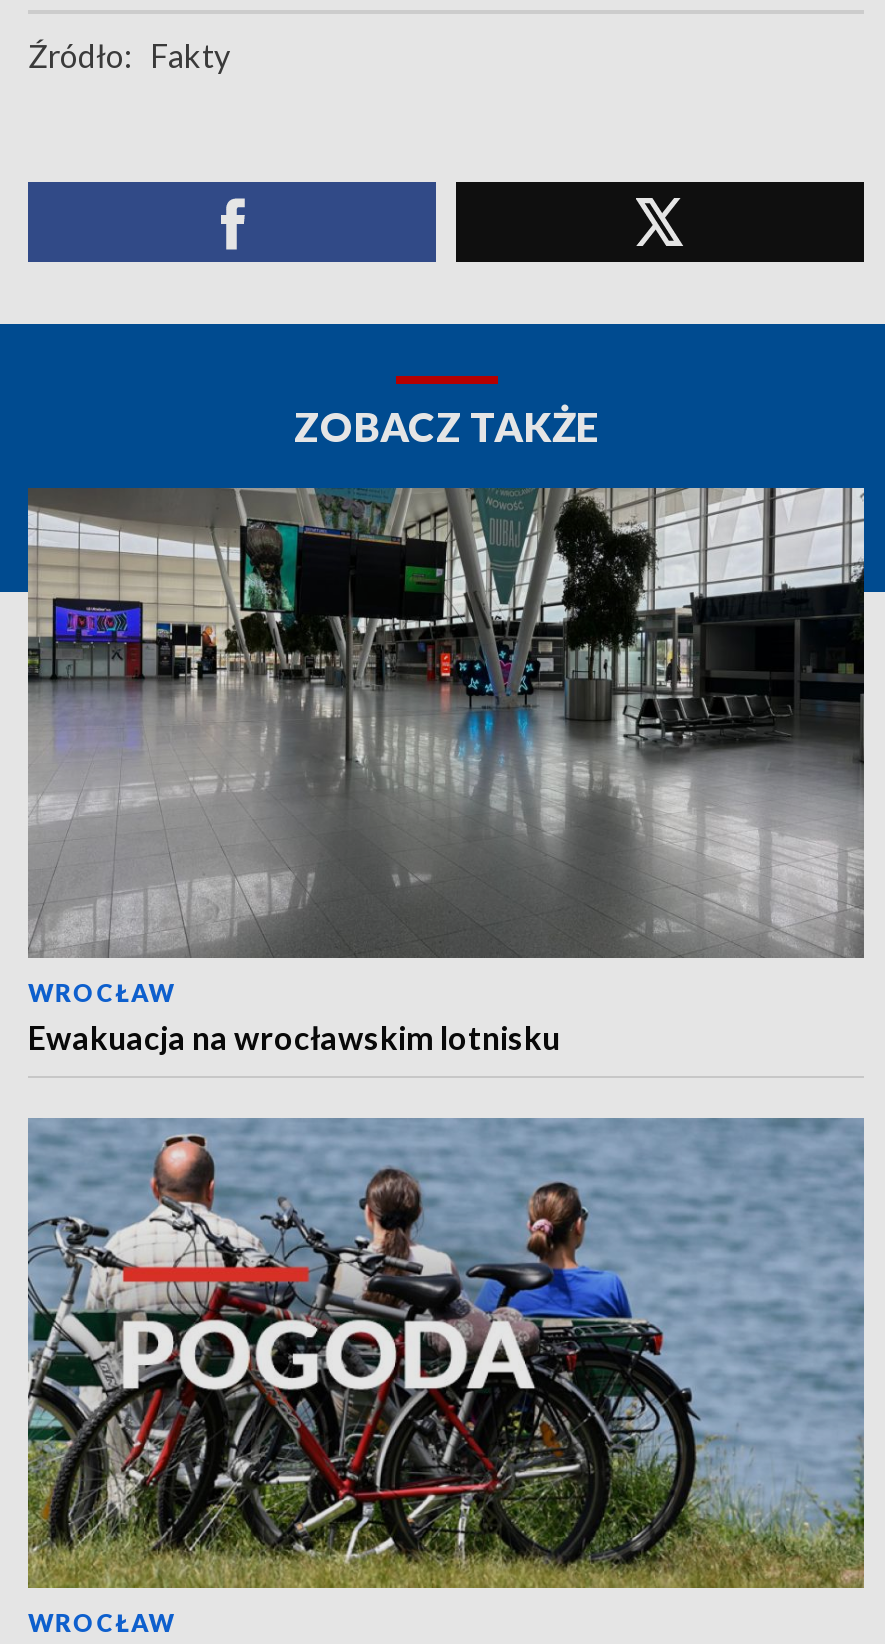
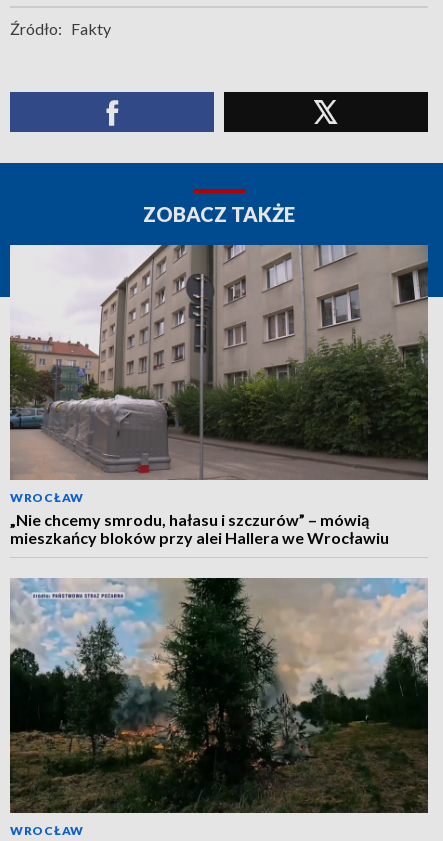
- [image]
- Ewakuacja na wrocławskim lotnisku
+ [image]
+ „Nie chcemy smrodu, hałasu i szczurów” – mówią
+ mieszkańcy bloków przy alei Hallera we Wrocławiu

- [image]
+ [image]
